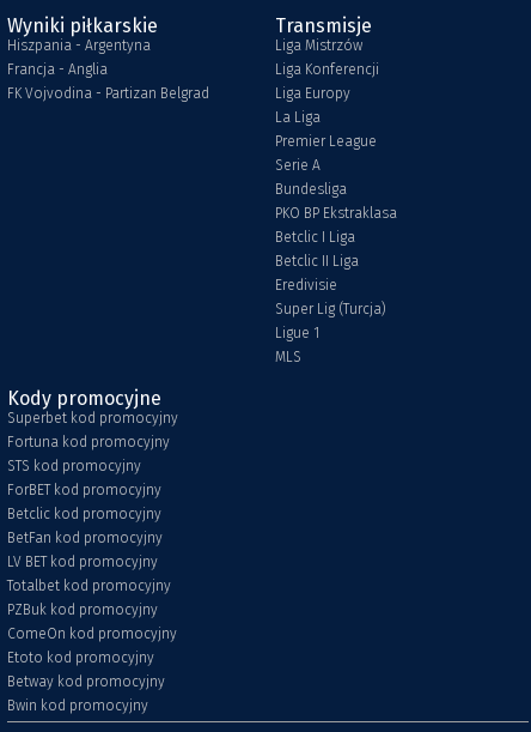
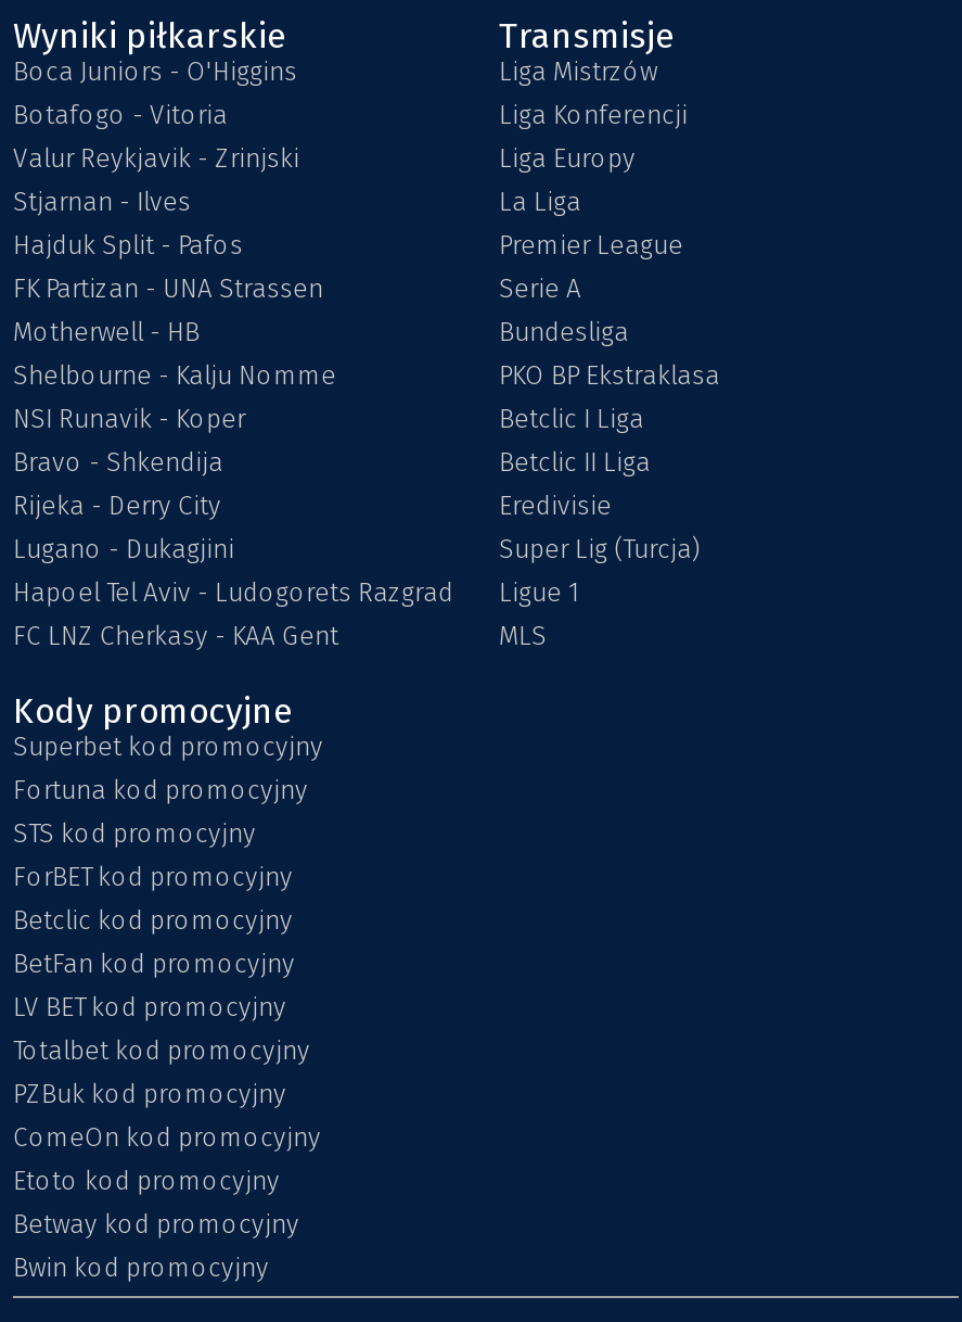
- Hiszpania - Argentyna
- Francja - Anglia
- FK Vojvodina - Partizan Belgrad
+ Boca Juniors - O'Higgins
+ Botafogo - Vitoria
+ Valur Reykjavik - Zrinjski
+ Stjarnan - Ilves
+ Hajduk Split - Pafos
+ FK Partizan - UNA Strassen
+ Motherwell - HB
+ Shelbourne - Kalju Nomme
+ NSI Runavik - Koper
+ Bravo - Shkendija
+ Rijeka - Derry City
+ Lugano - Dukagjini
+ Hapoel Tel Aviv - Ludogorets Razgrad
+ FC LNZ Cherkasy - KAA Gent
